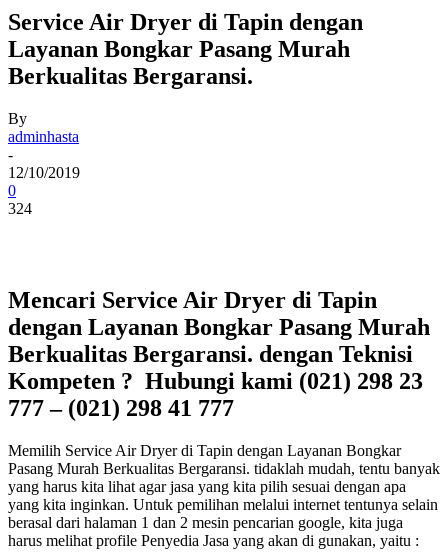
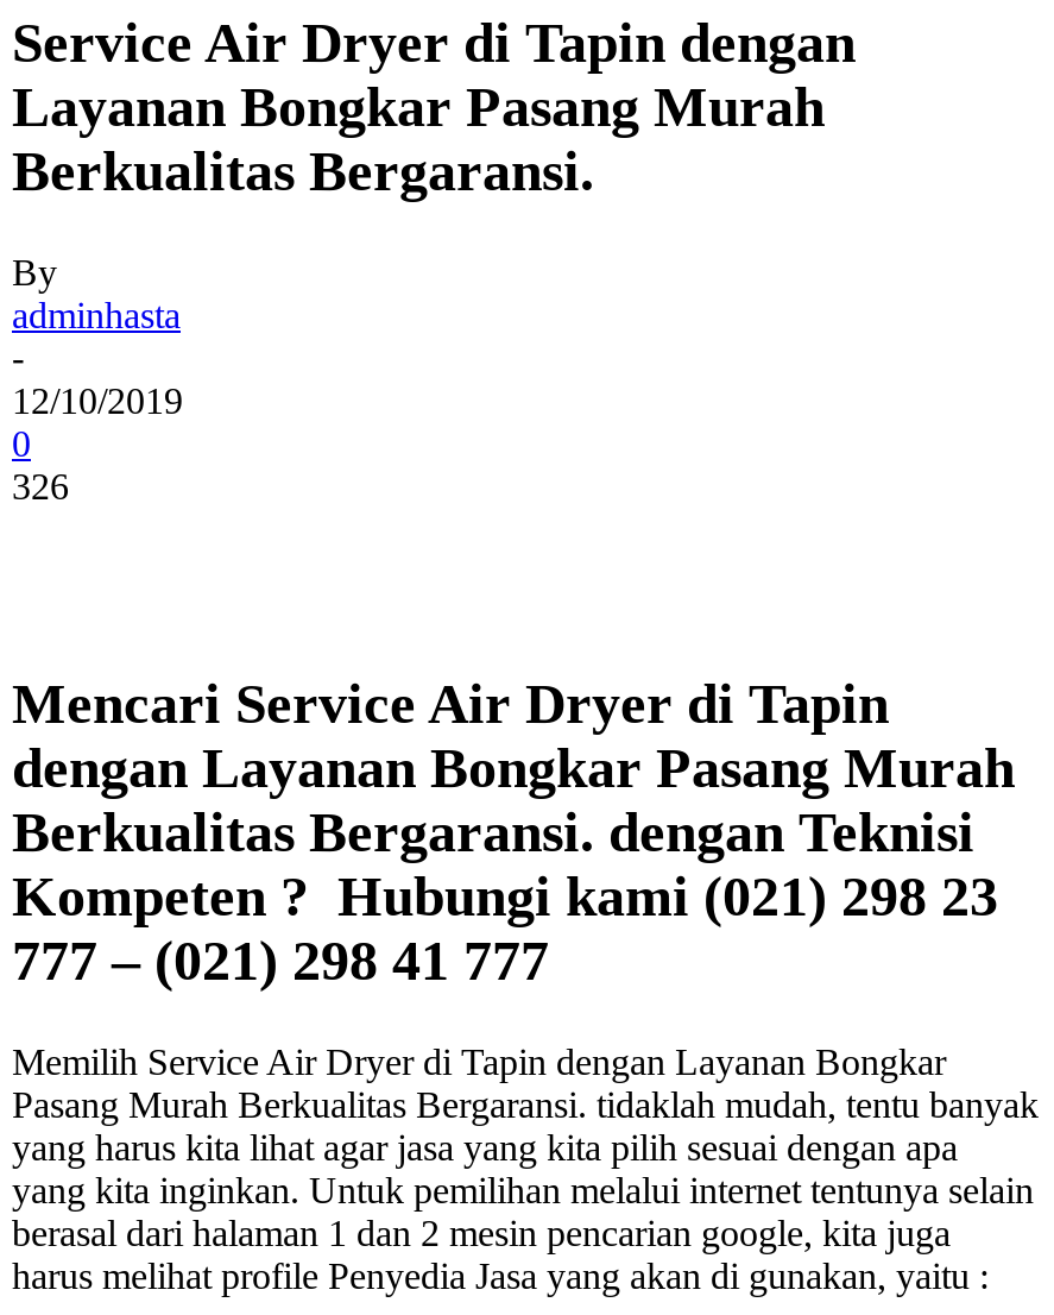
- 324
+ 326
